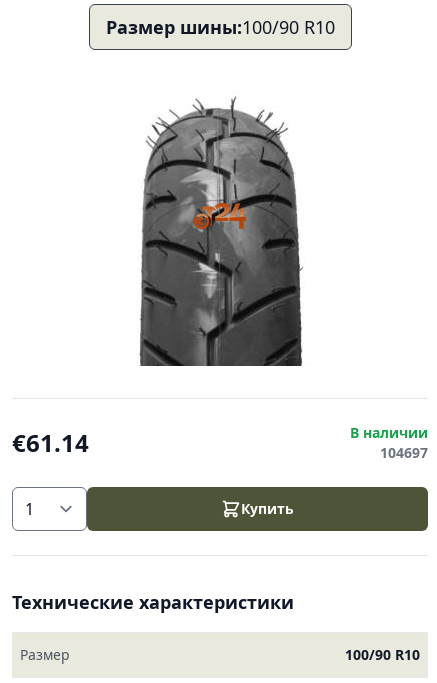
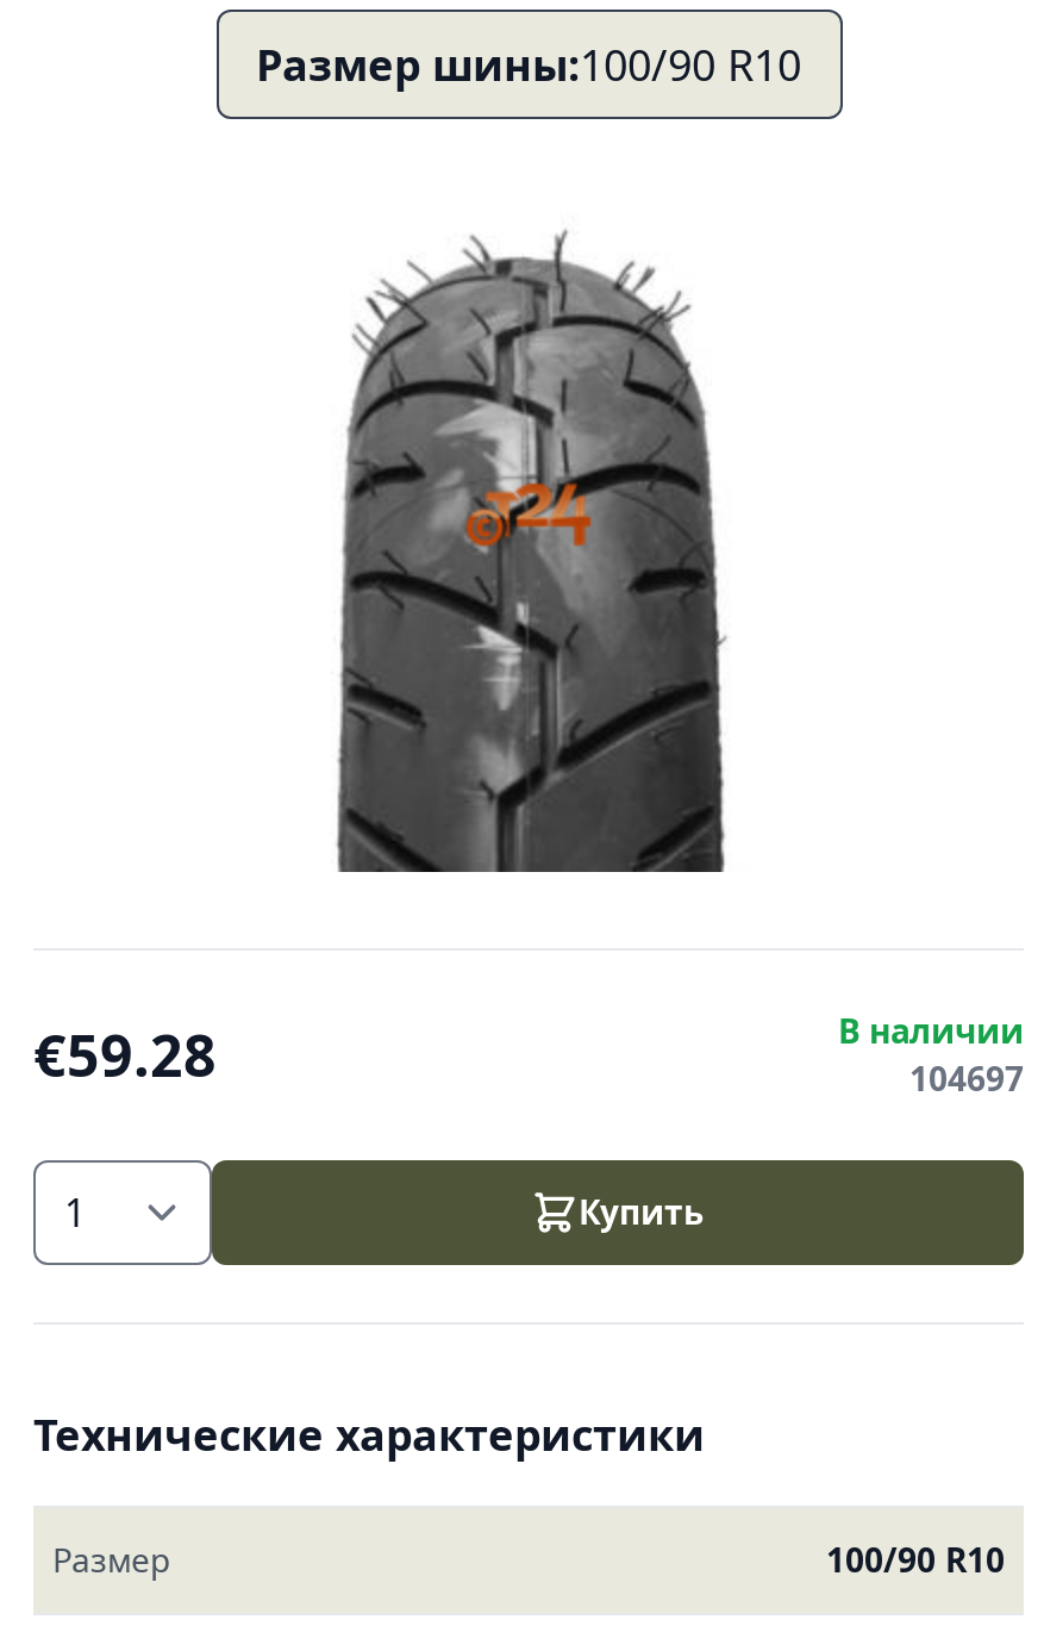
- €61.14
+ €59.28
